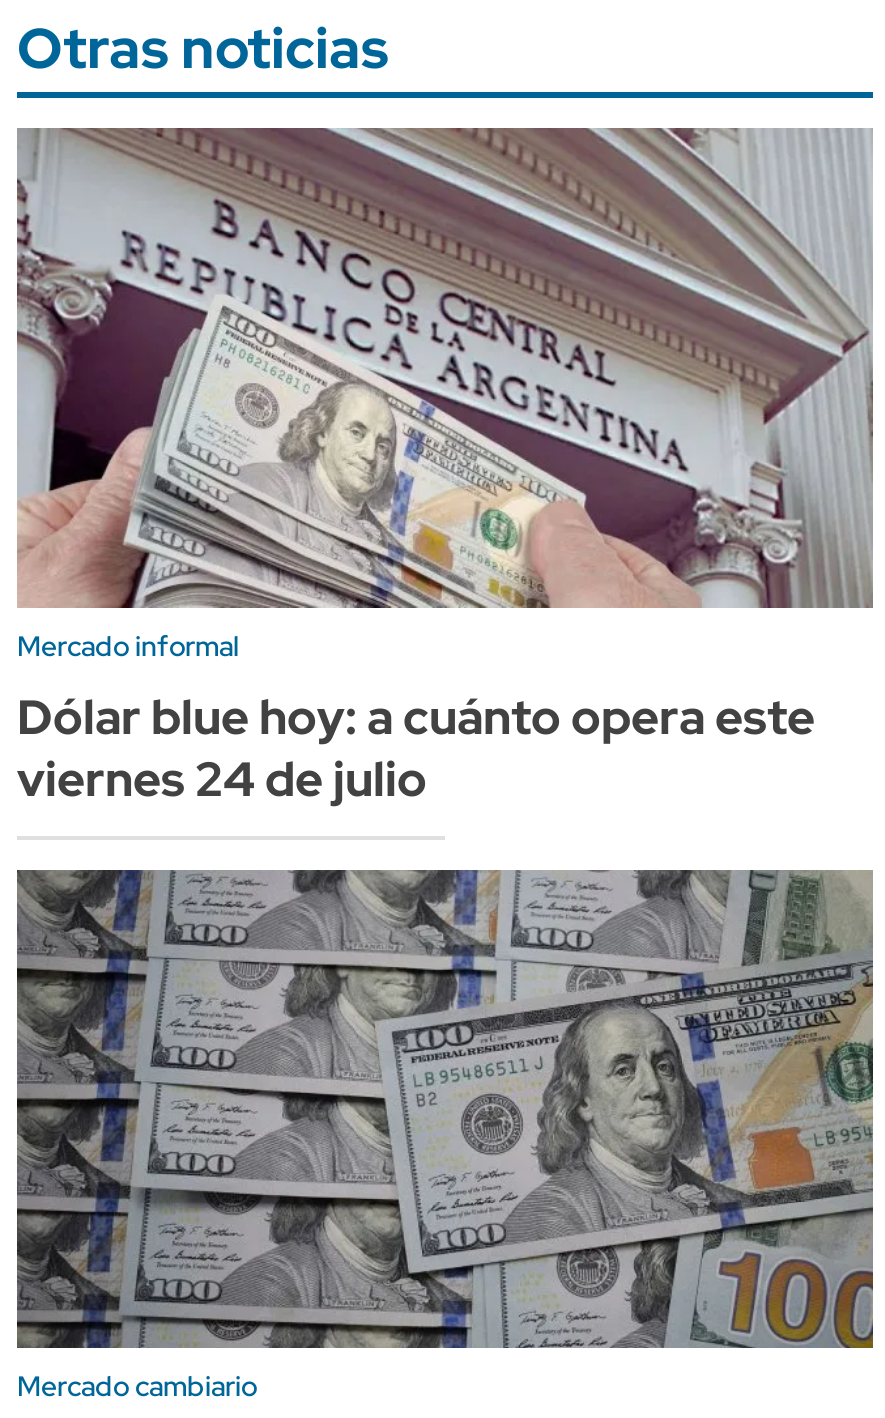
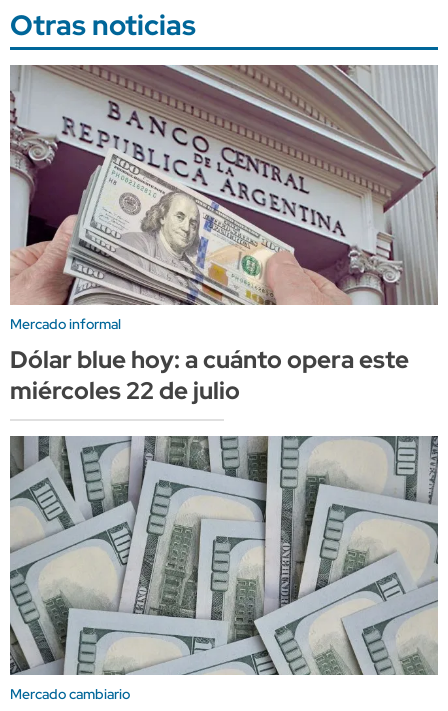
- viernes 24 de julio
+ miércoles 22 de julio

- [image]
+ [image]
